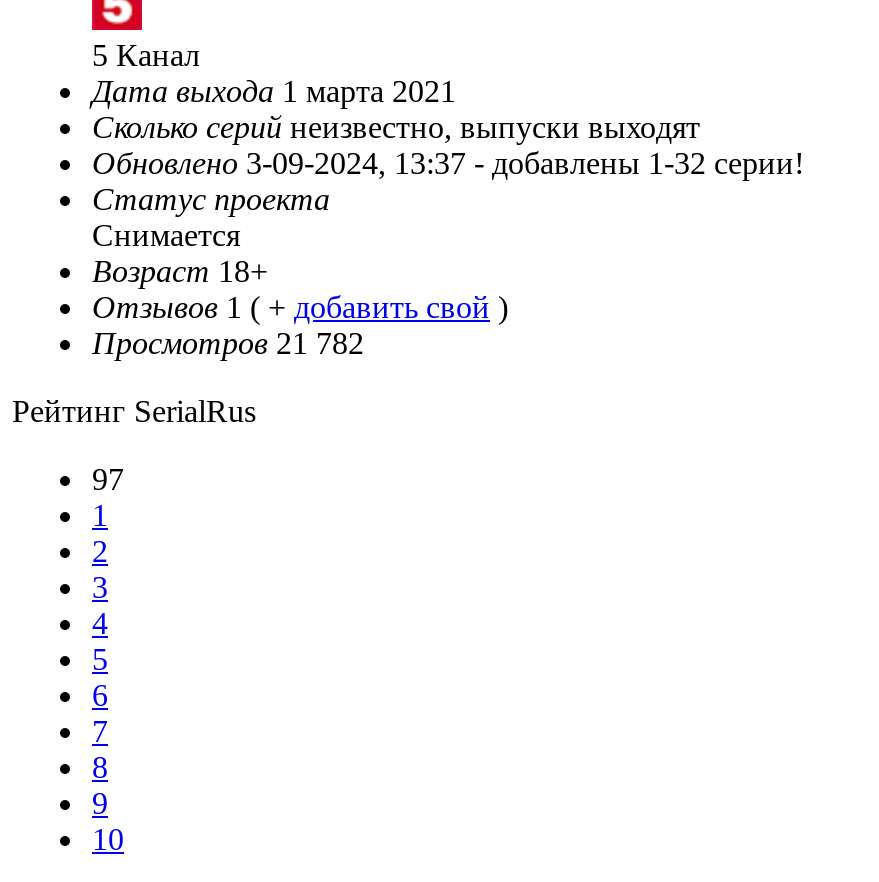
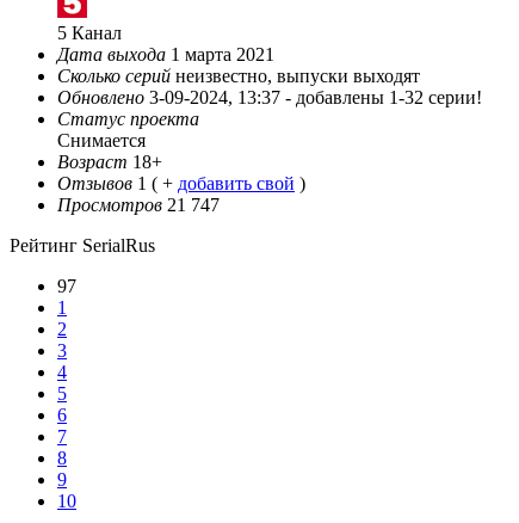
- Просмотров 21 782
+ Просмотров 21 747
